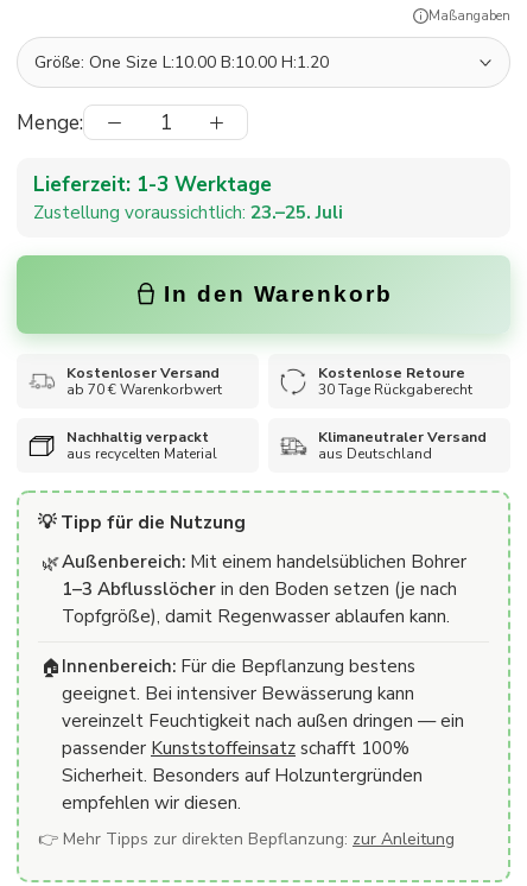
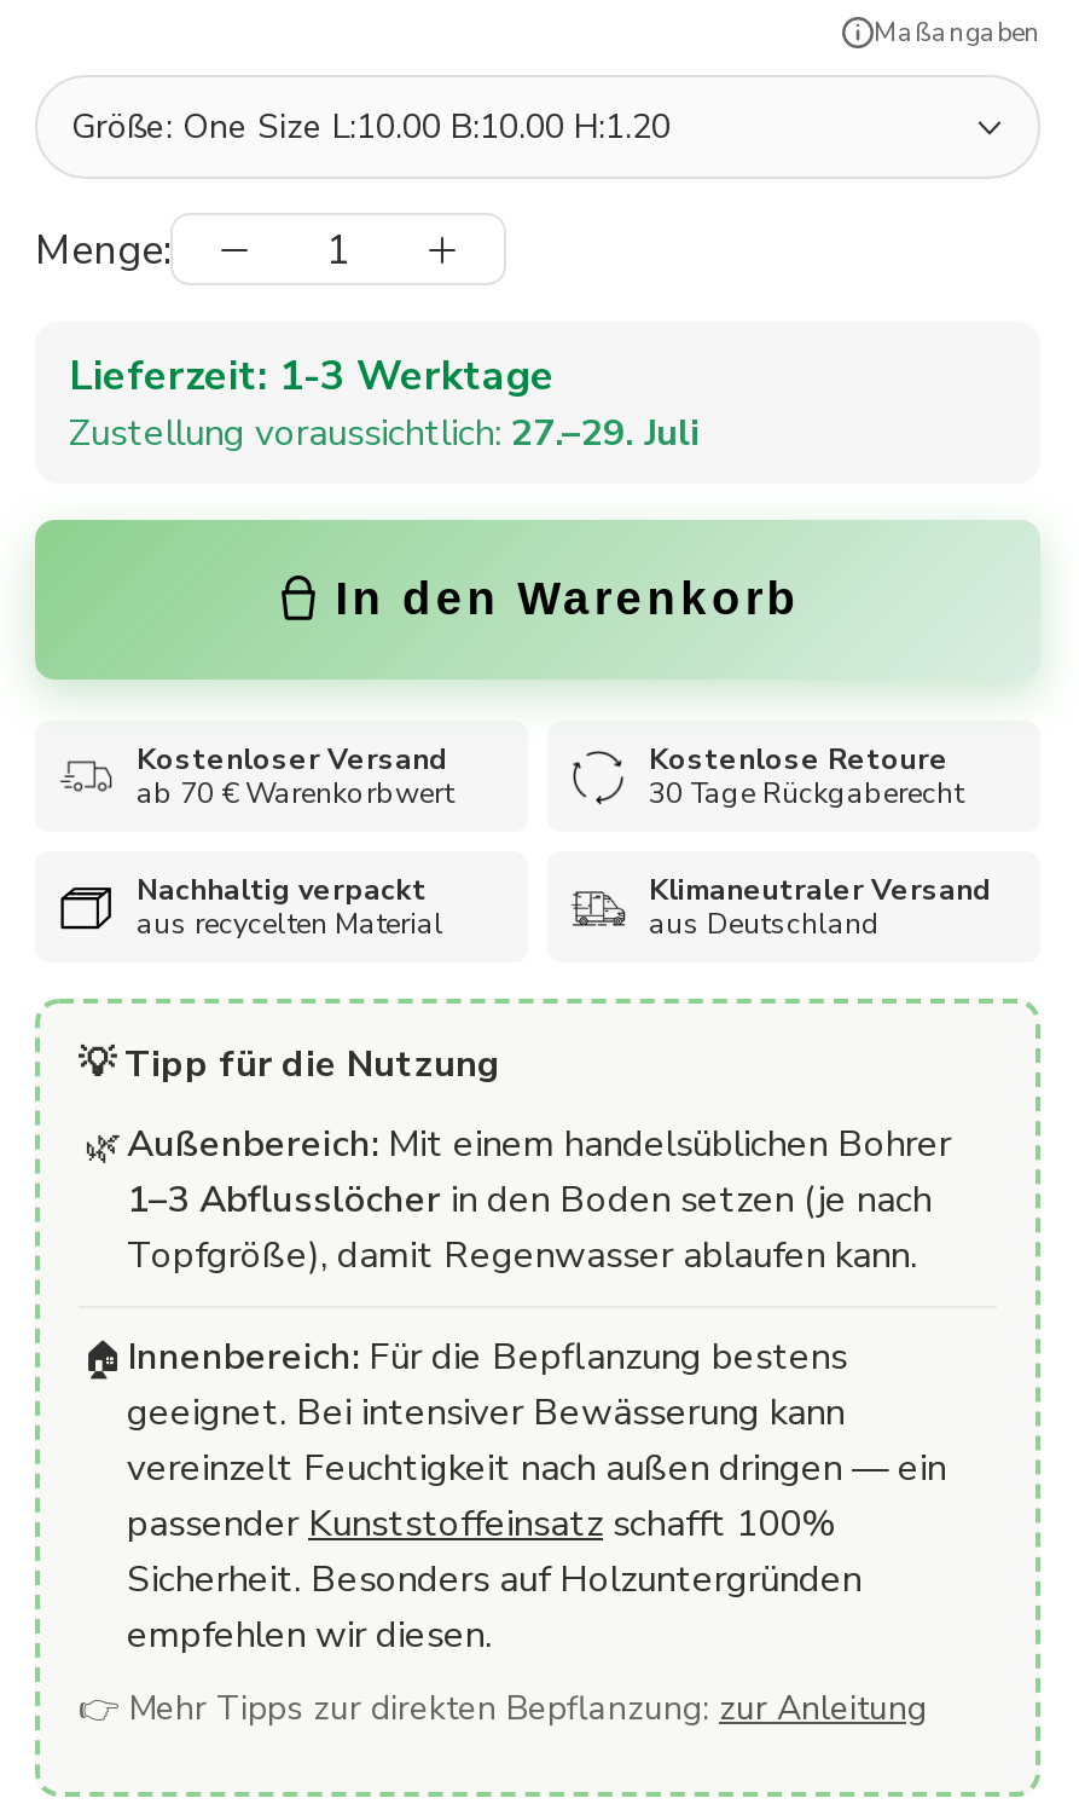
- Zustellung voraussichtlich: 23.–25. Juli
+ Zustellung voraussichtlich: 27.–29. Juli
